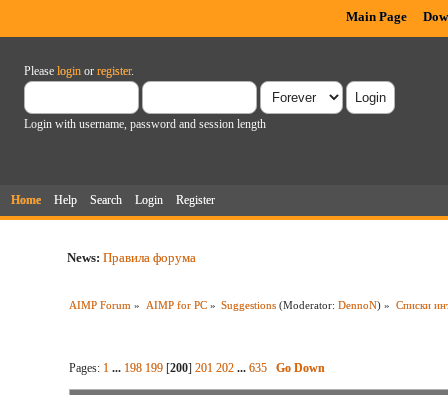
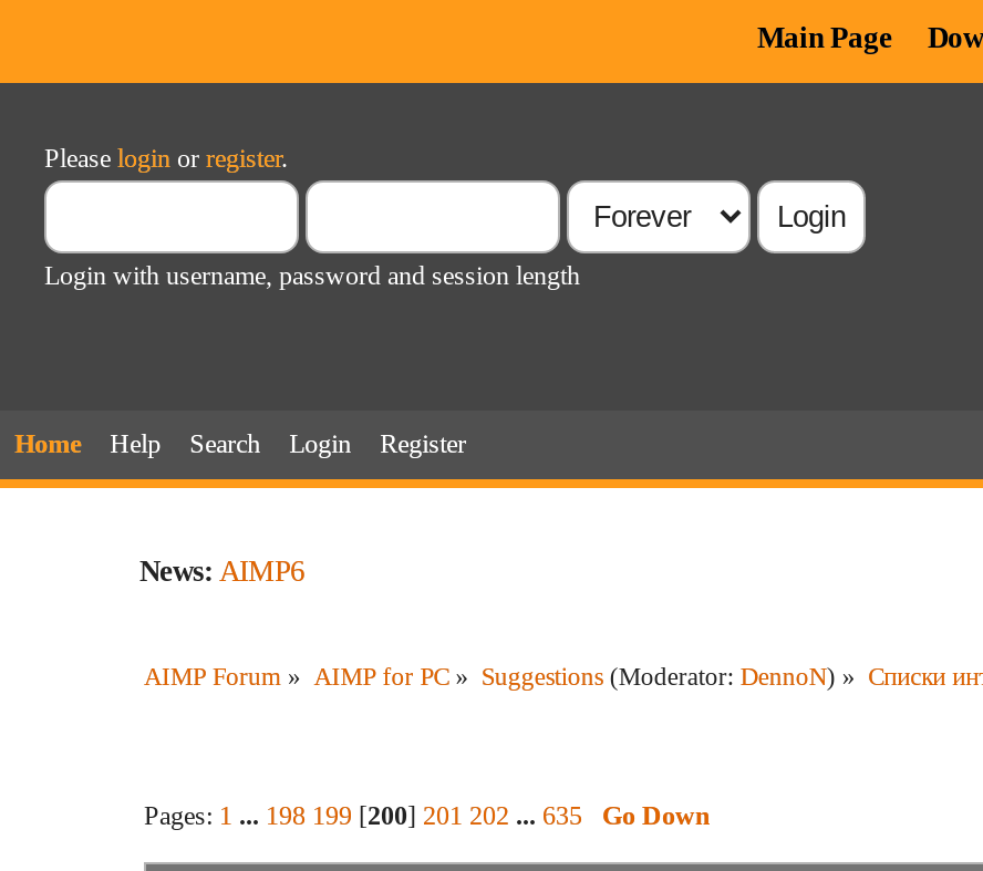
- News: Правила форума
+ News: AIMP6
